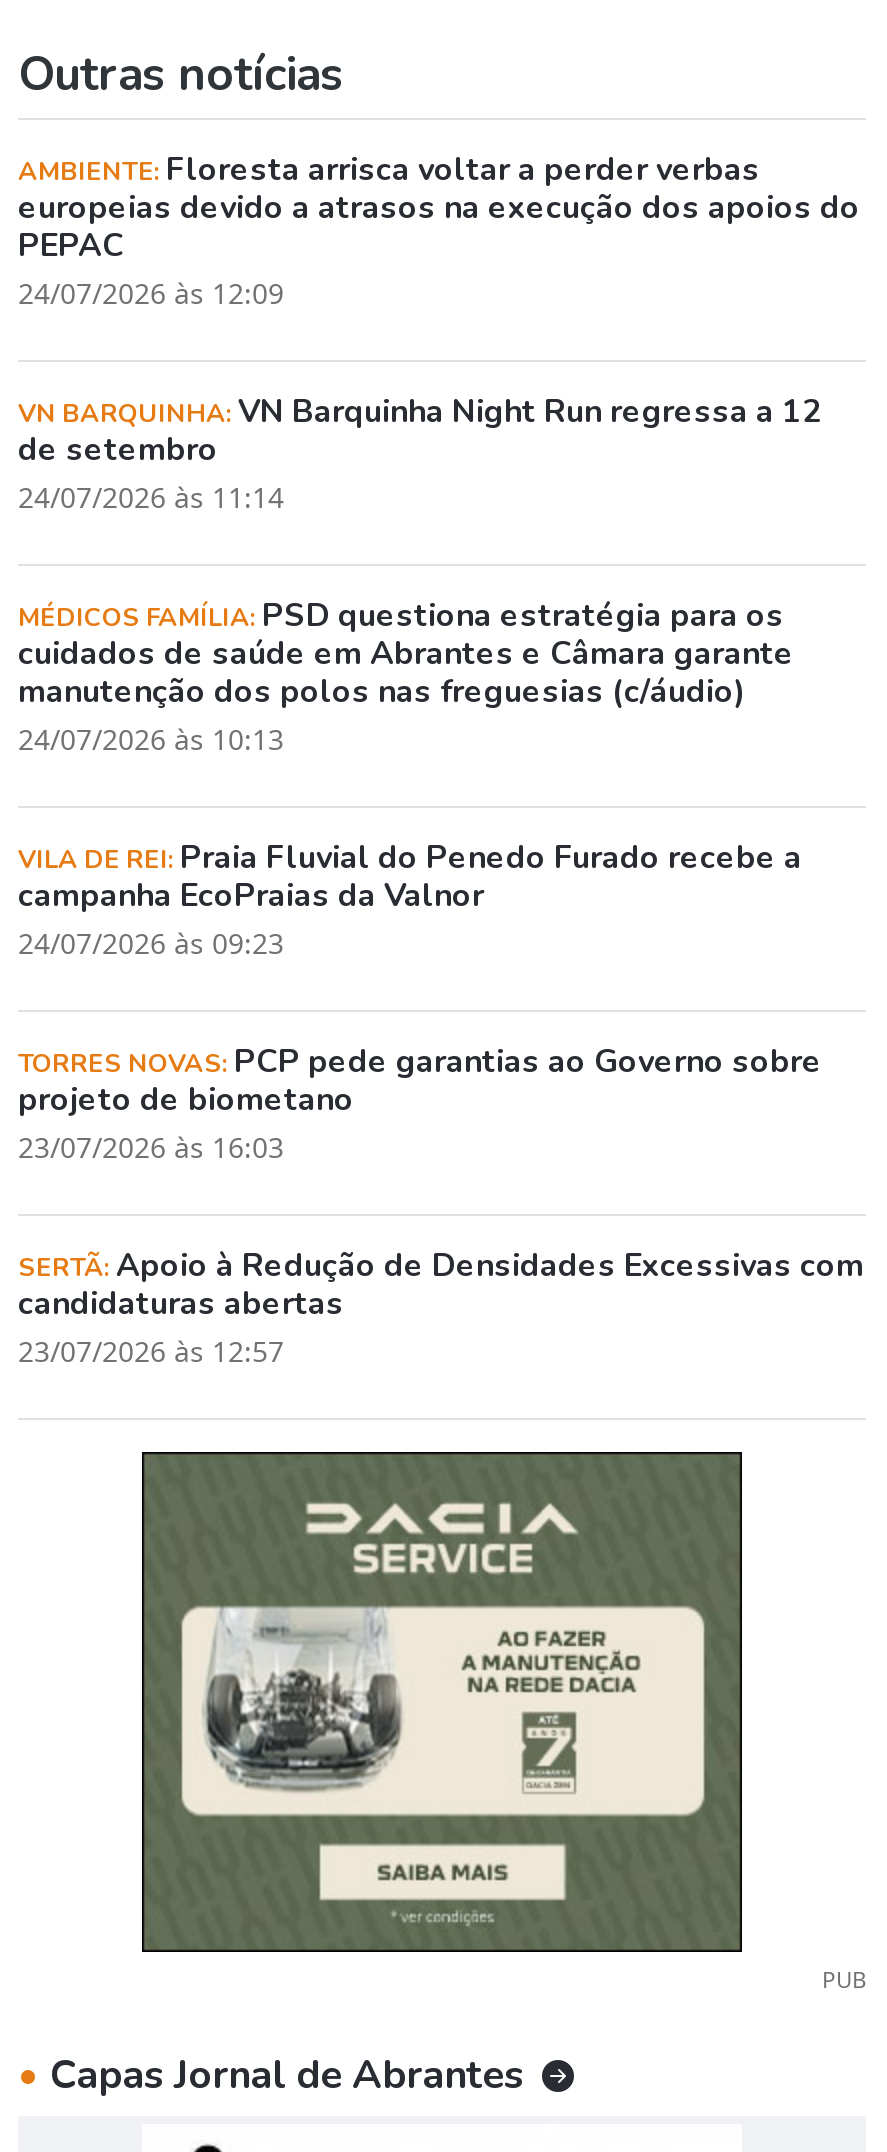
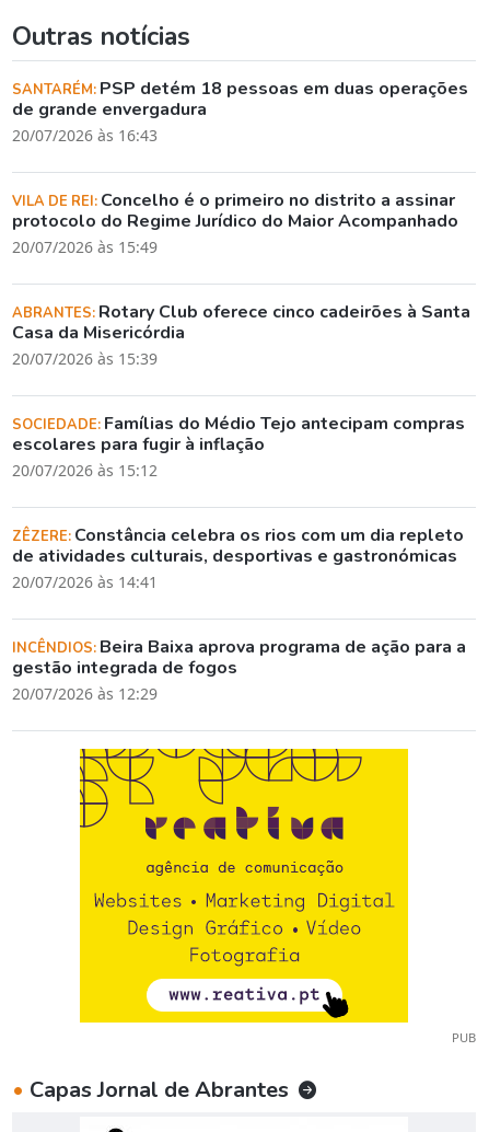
- AMBIENTE: Floresta arrisca voltar a perder verbas
- europeias devido a atrasos na execução dos apoios do
- PEPAC
- 24/07/2026 às 12:09
+ SANTARÉM: PSP detém 18 pessoas em duas operações
+ de grande envergadura
+ 20/07/2026 às 16:43

- VN BARQUINHA: VN Barquinha Night Run regressa a 12
- de setembro
- 24/07/2026 às 11:14
+ VILA DE REI: Concelho é o primeiro no distrito a assinar
+ protocolo do Regime Jurídico do Maior Acompanhado
+ 20/07/2026 às 15:49

- MÉDICOS FAMÍLIA: PSD questiona estratégia para os
- cuidados de saúde em Abrantes e Câmara garante
- manutenção dos polos nas freguesias (c/áudio)
- 24/07/2026 às 10:13
+ ABRANTES: Rotary Club oferece cinco cadeirões à Santa
+ Casa da Misericórdia
+ 20/07/2026 às 15:39

- VILA DE REI: Praia Fluvial do Penedo Furado recebe a
- campanha EcoPraias da Valnor
- 24/07/2026 às 09:23
+ SOCIEDADE: Famílias do Médio Tejo antecipam compras
+ escolares para fugir à inflação
+ 20/07/2026 às 15:12

- TORRES NOVAS: PCP pede garantias ao Governo sobre
- projeto de biometano
- 23/07/2026 às 16:03
+ ZÊZERE: Constância celebra os rios com um dia repleto
+ de atividades culturais, desportivas e gastronómicas
+ 20/07/2026 às 14:41

- SERTÃ: Apoio à Redução de Densidades Excessivas com
- candidaturas abertas
- 23/07/2026 às 12:57
+ INCÊNDIOS: Beira Baixa aprova programa de ação para a
+ gestão integrada de fogos
+ 20/07/2026 às 12:29

- [image]
+ [image]
